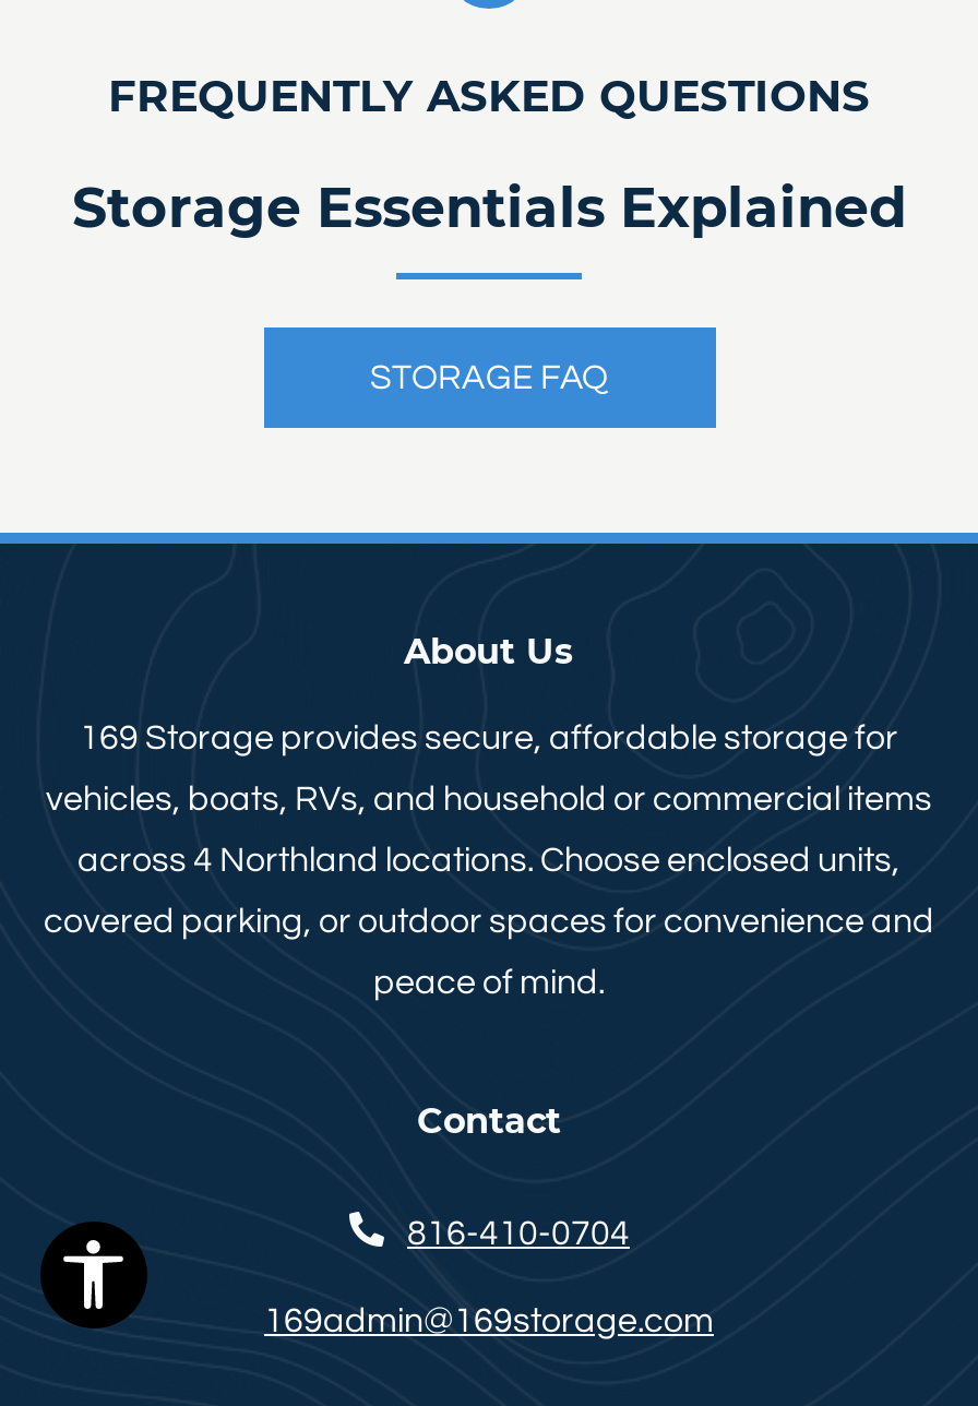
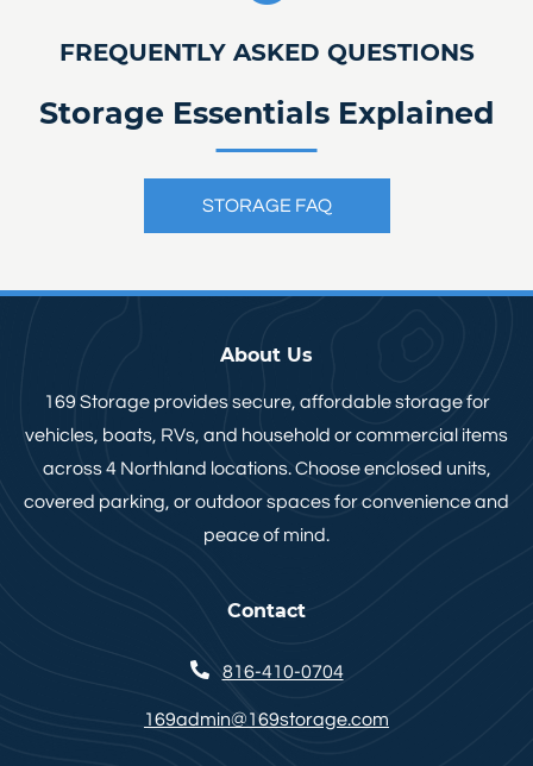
- [image]
